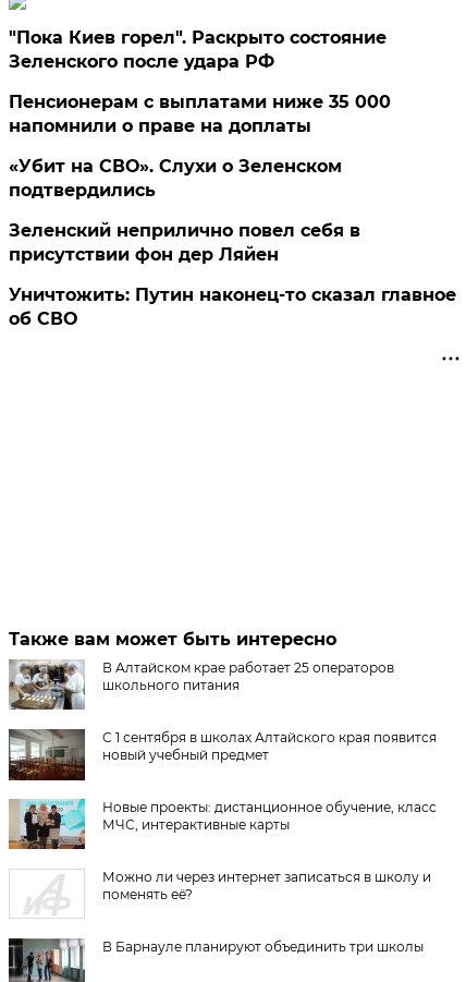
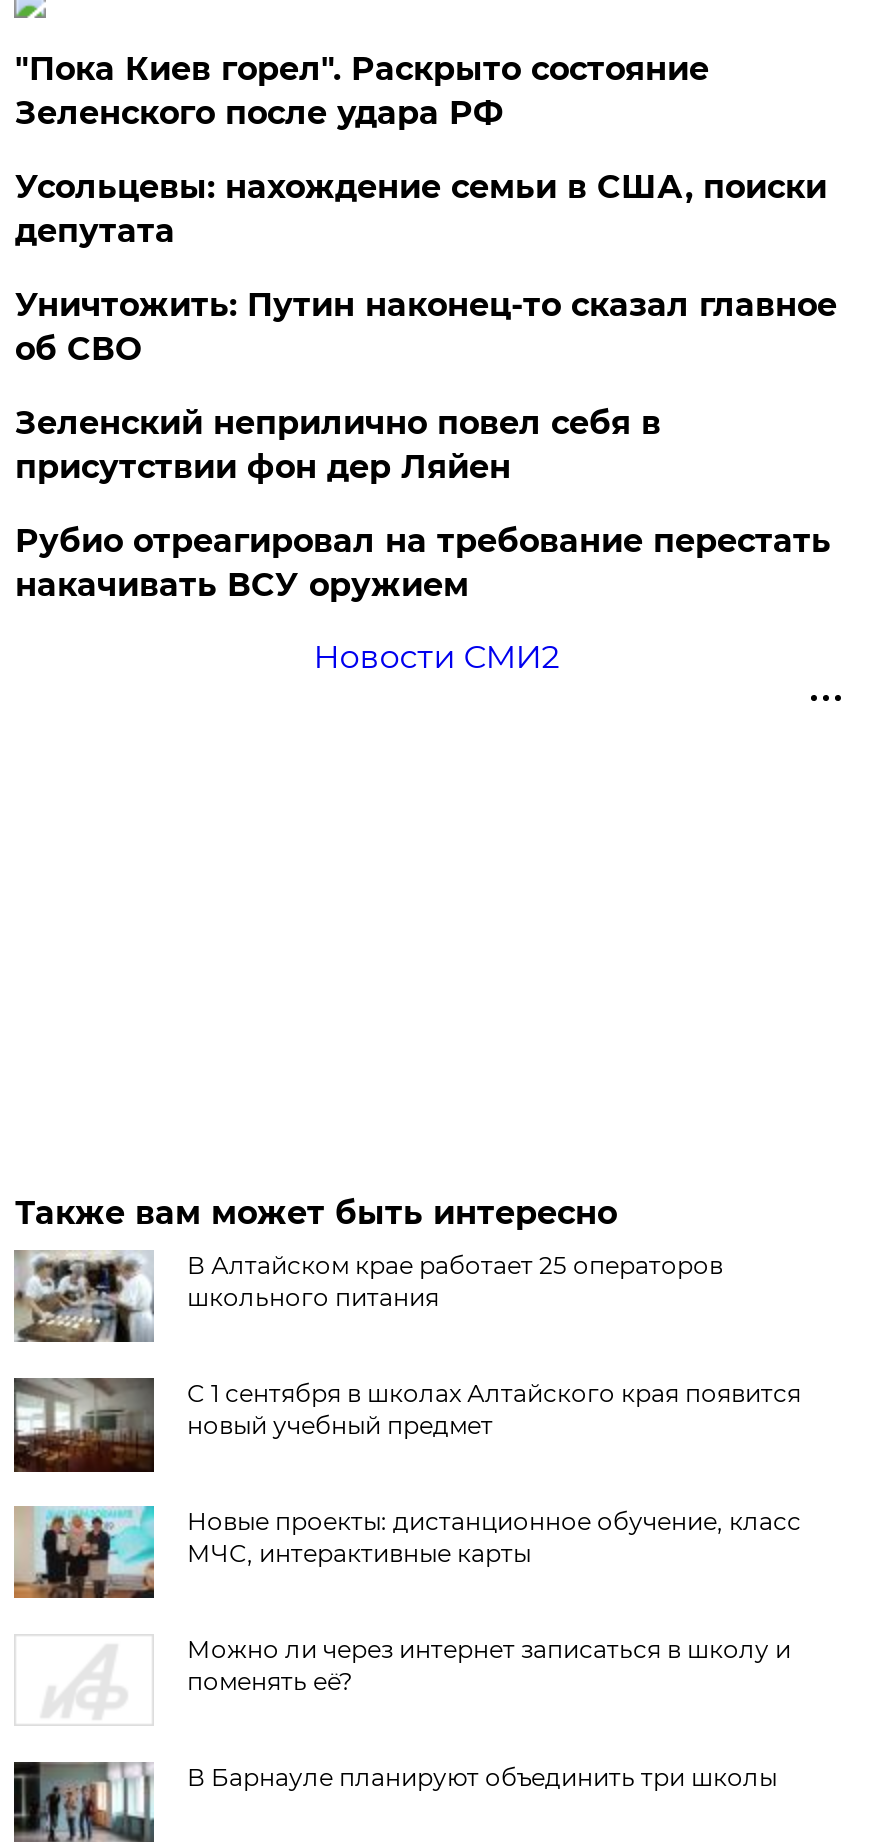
- Пенсионерам с выплатами ниже 35 000
- напомнили о праве на доплаты
+ Усольцевы: нахождение семьи в США, поиски
+ депутата

- «Убит на СВО». Слухи о Зеленском
- подтвердились

+ Рубио отреагировал на требование перестать
+ накачивать ВСУ оружием
+ Новости СМИ2

moved up: Уничтожить: Путин наконец-то сказал главное | об СВО
